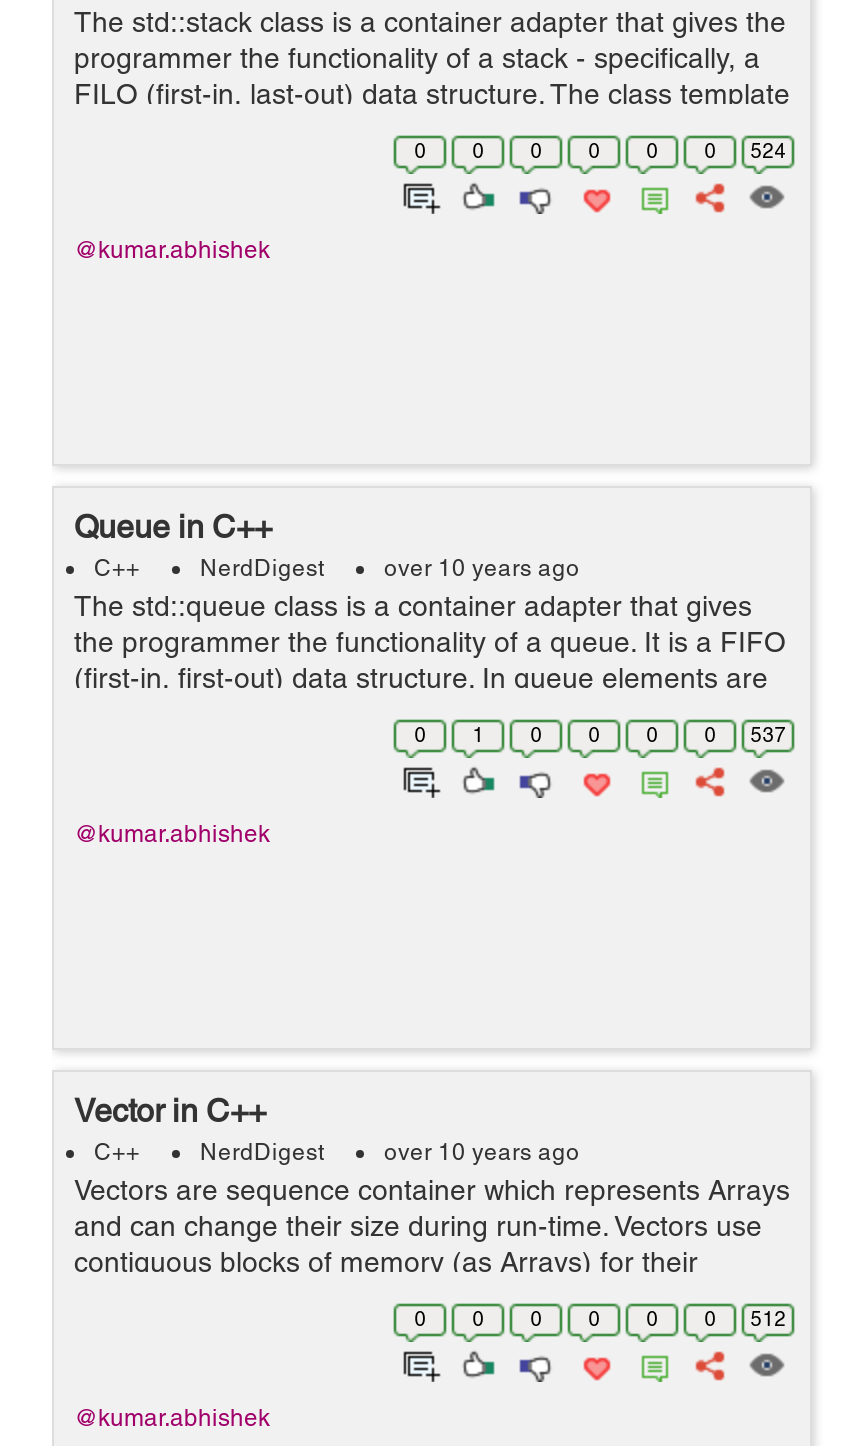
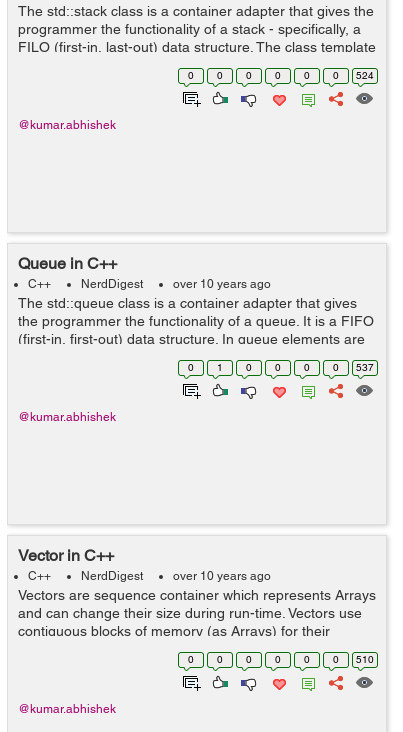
- 512
+ 510
